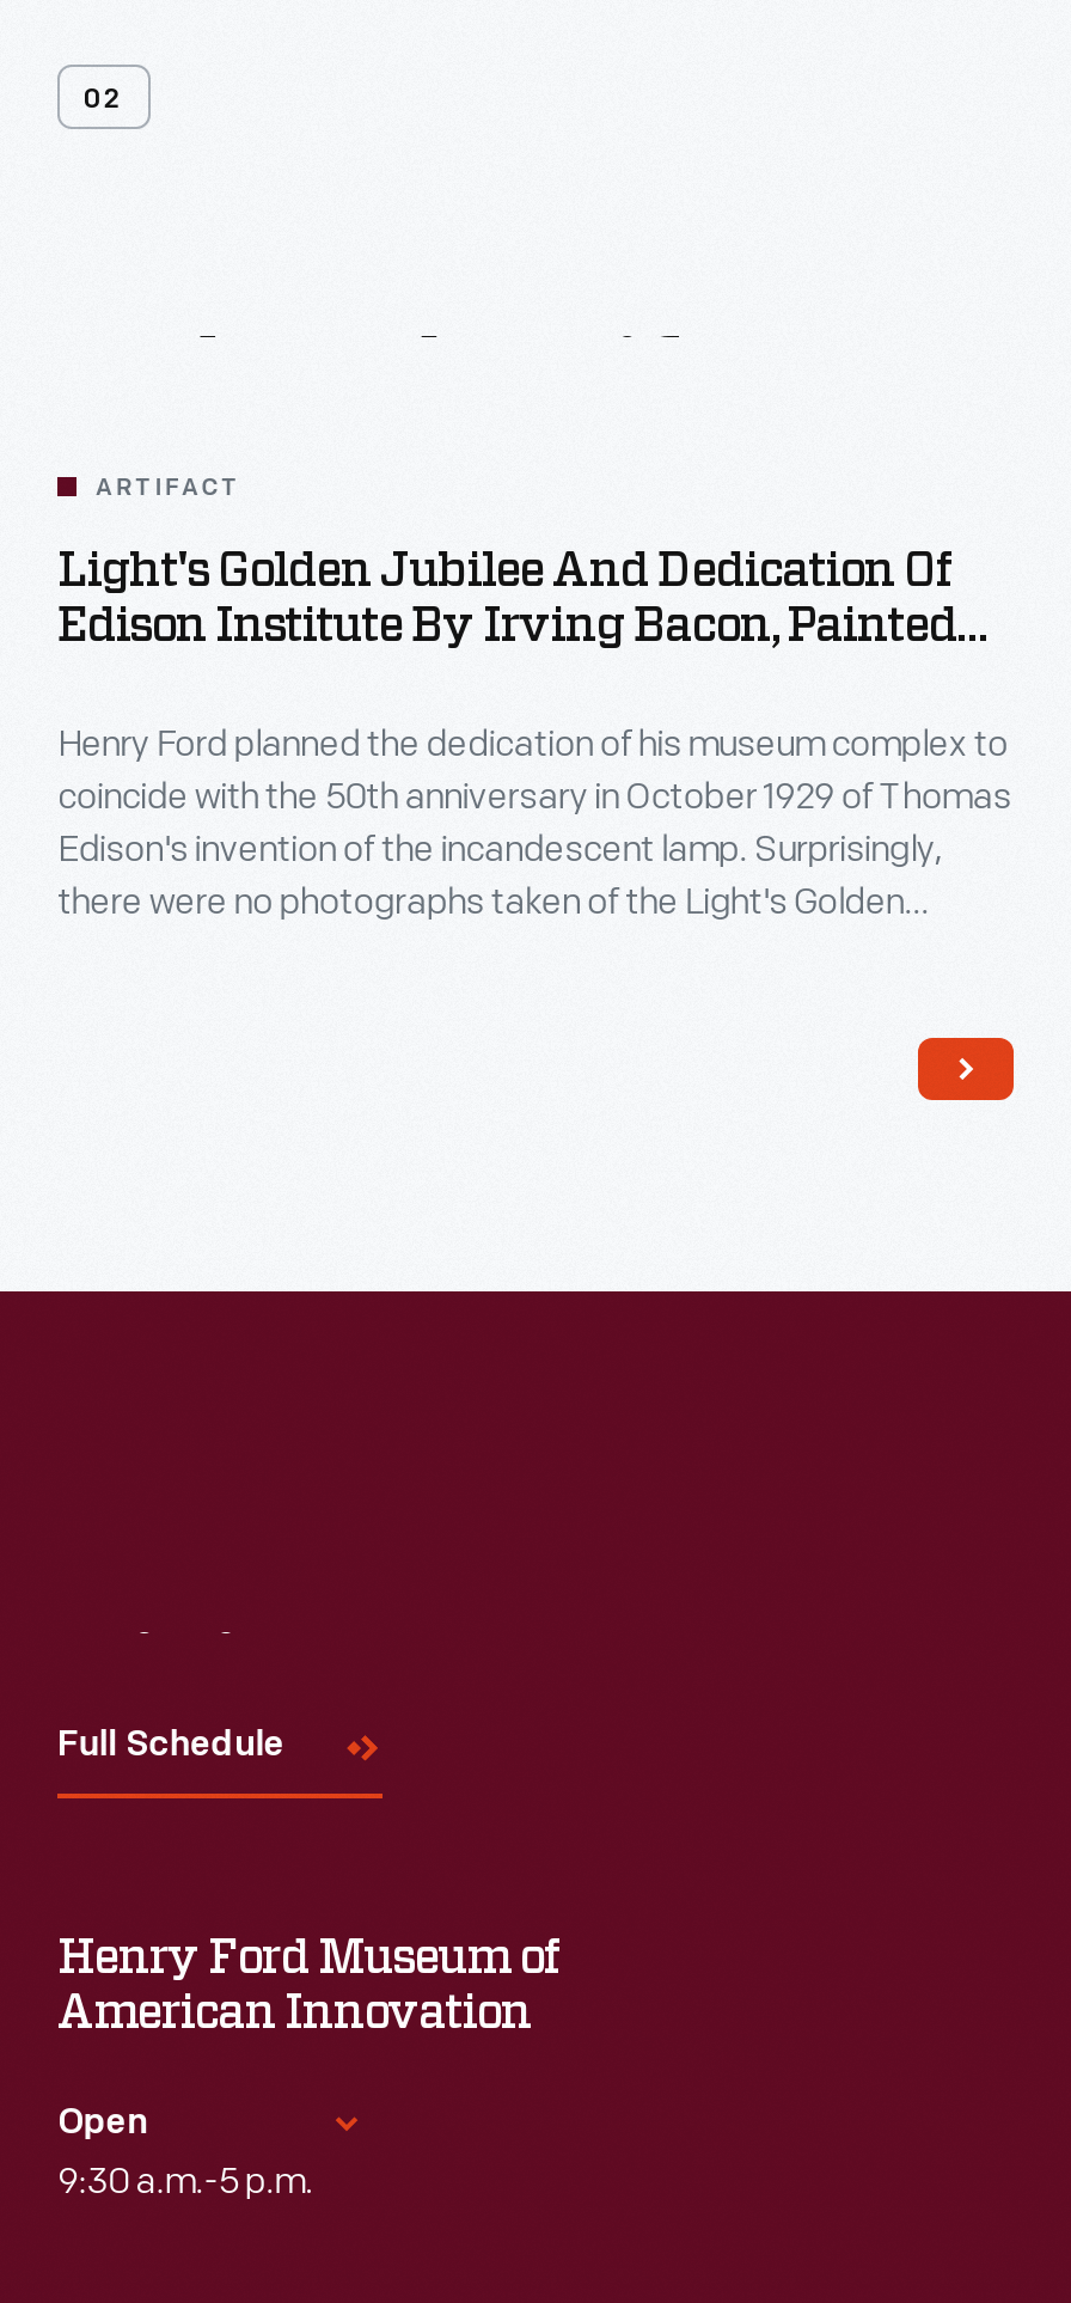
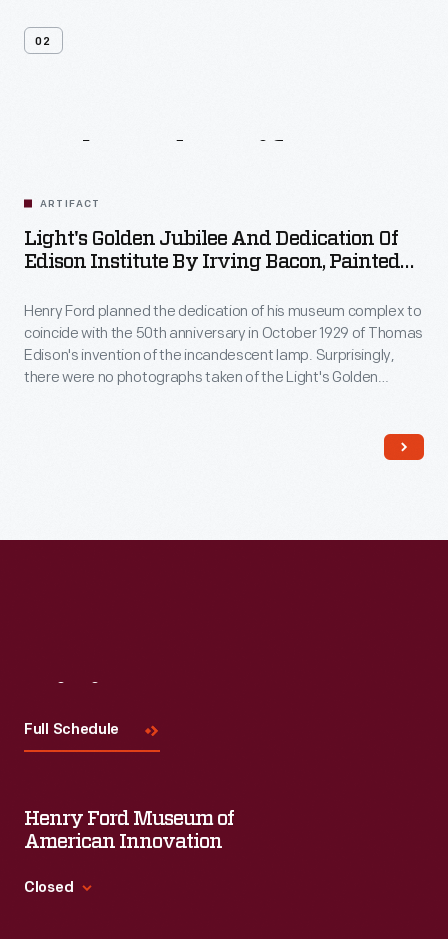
- Open
- 9:30 a.m.-5 p.m.
+ Closed
